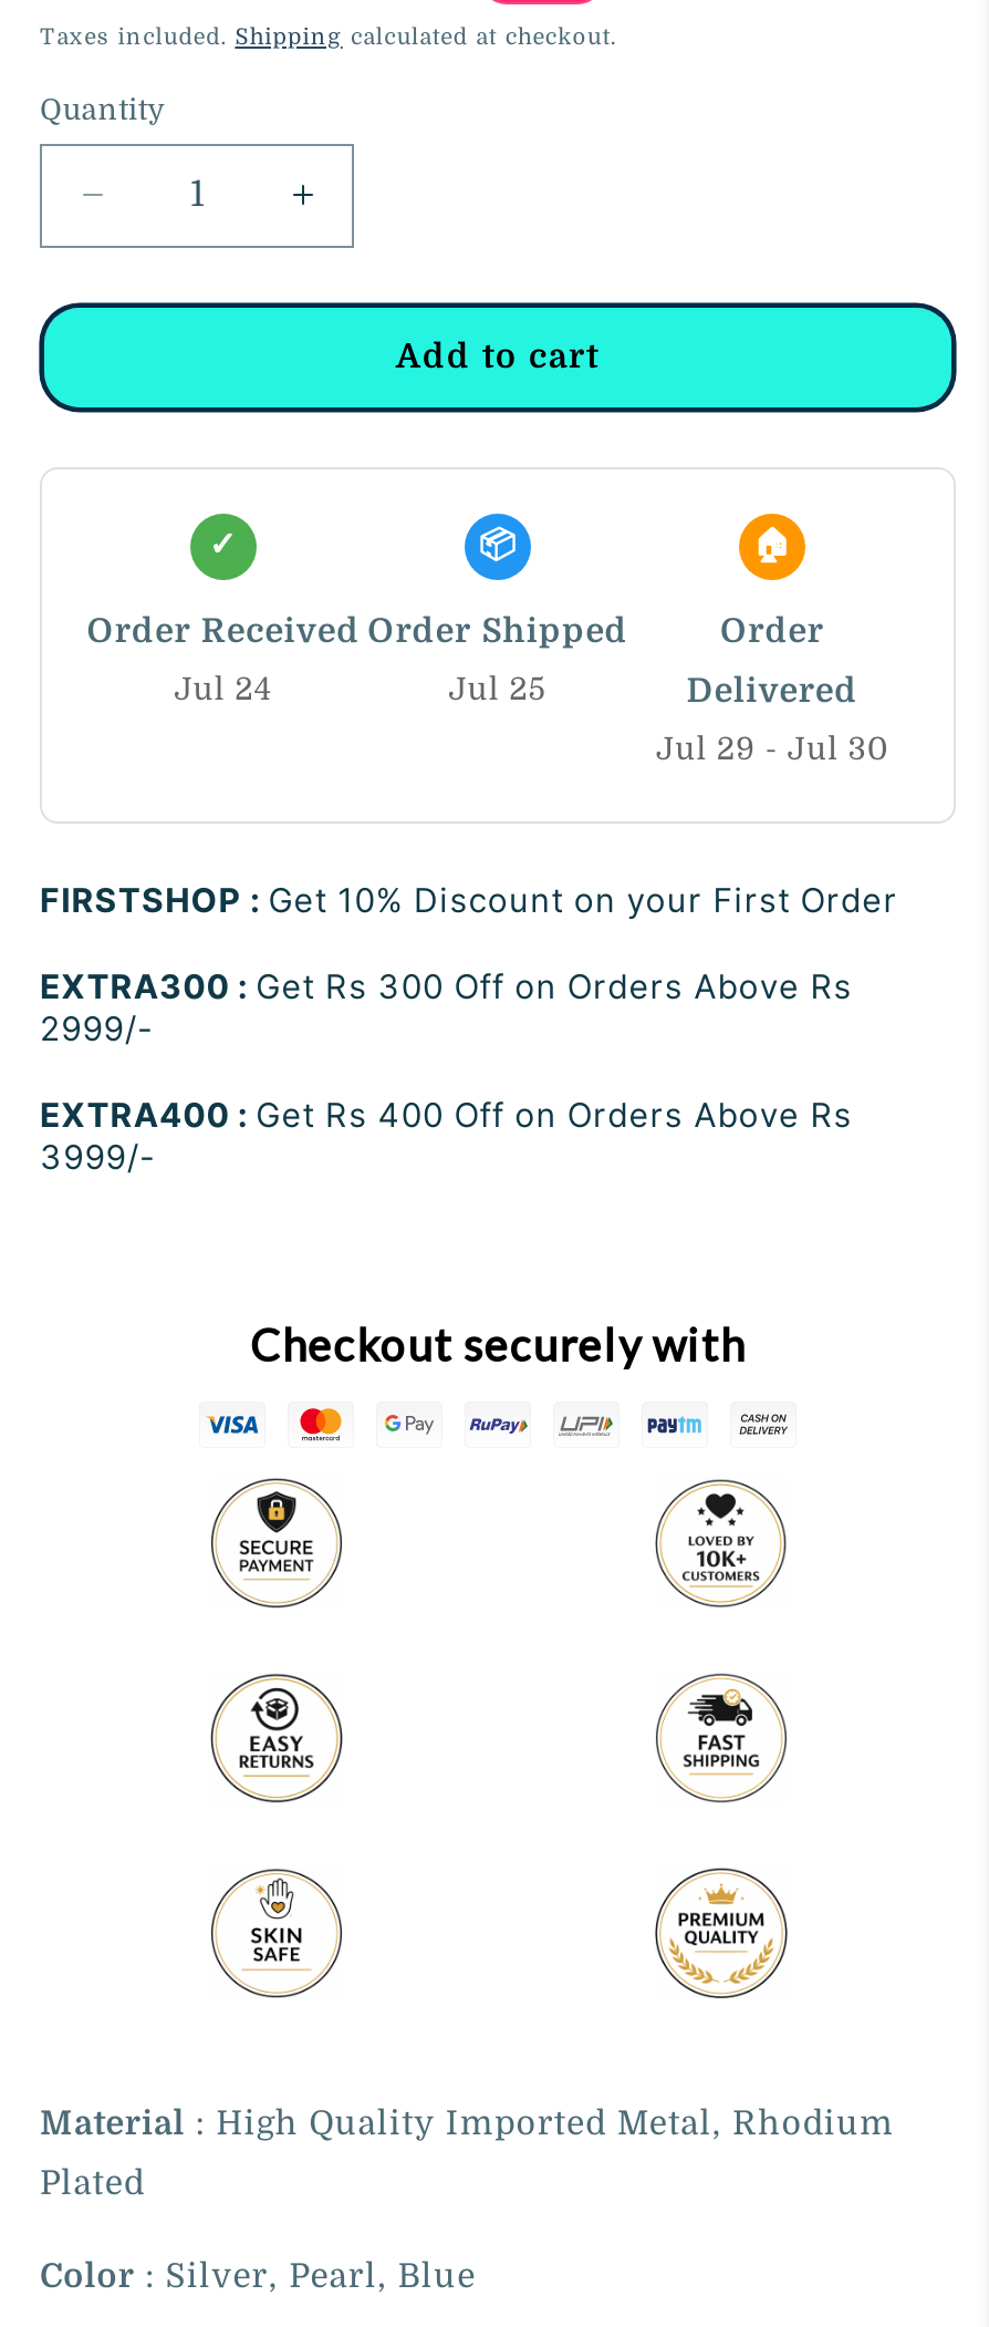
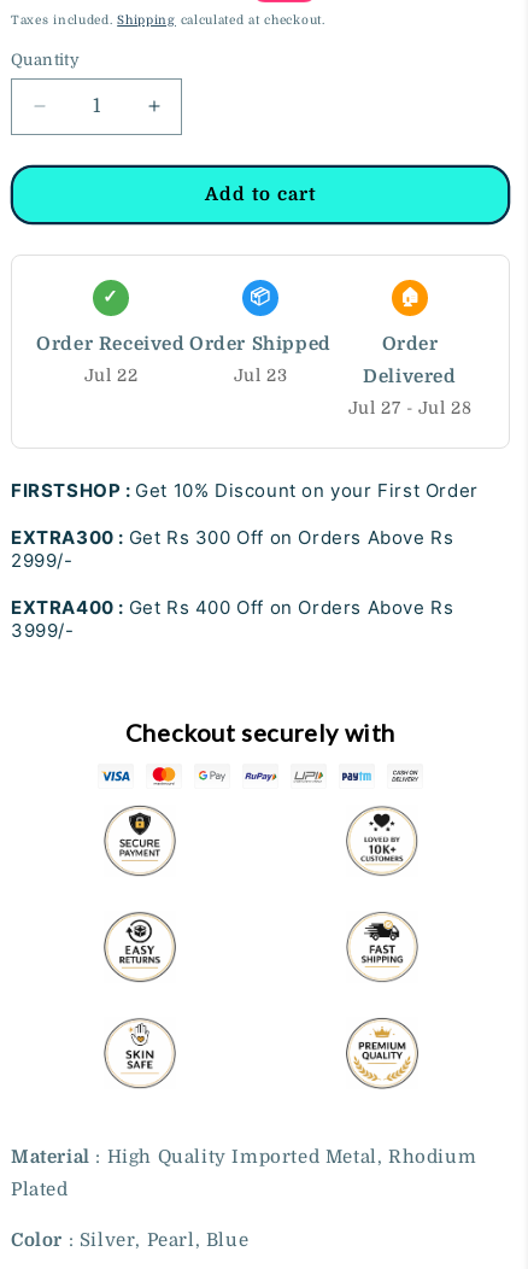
- Jul 24
+ Jul 22

- Jul 25
+ Jul 23

- Jul 29 - Jul 30
+ Jul 27 - Jul 28
